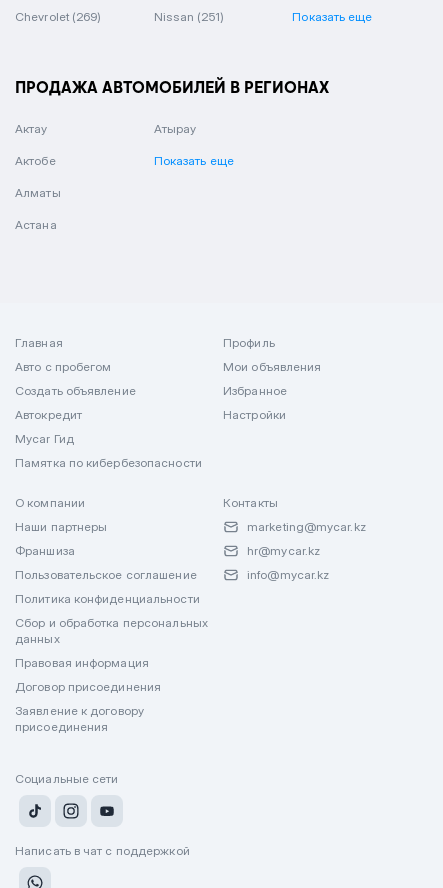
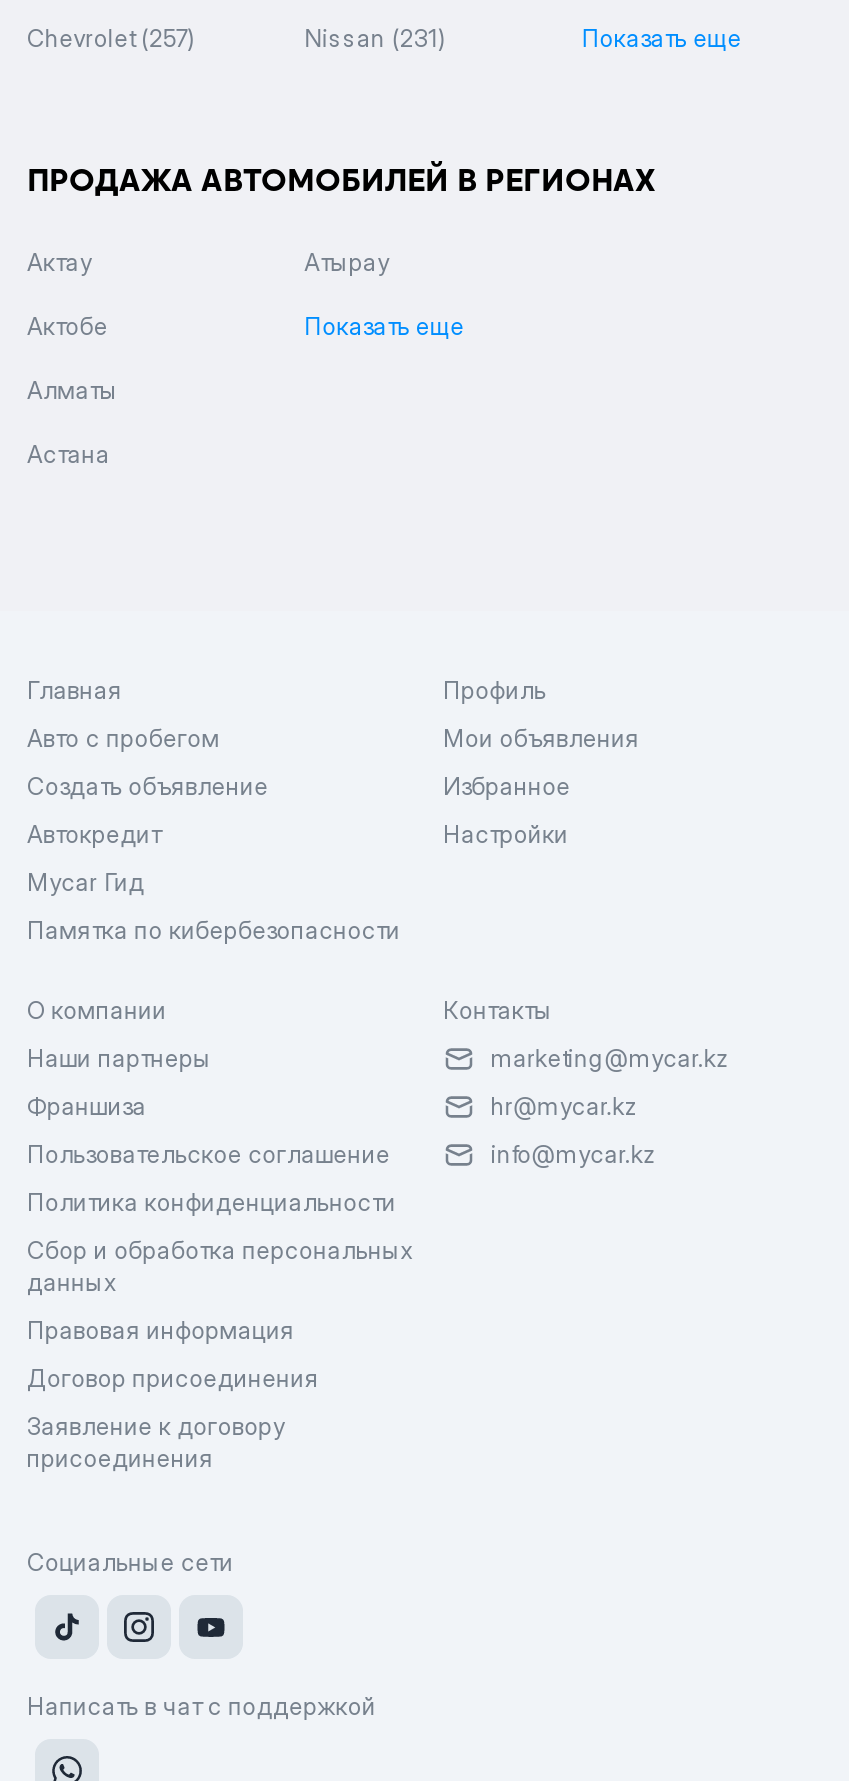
- Chevrolet (269)
+ Chevrolet (257)

- Nissan (251)
+ Nissan (231)
